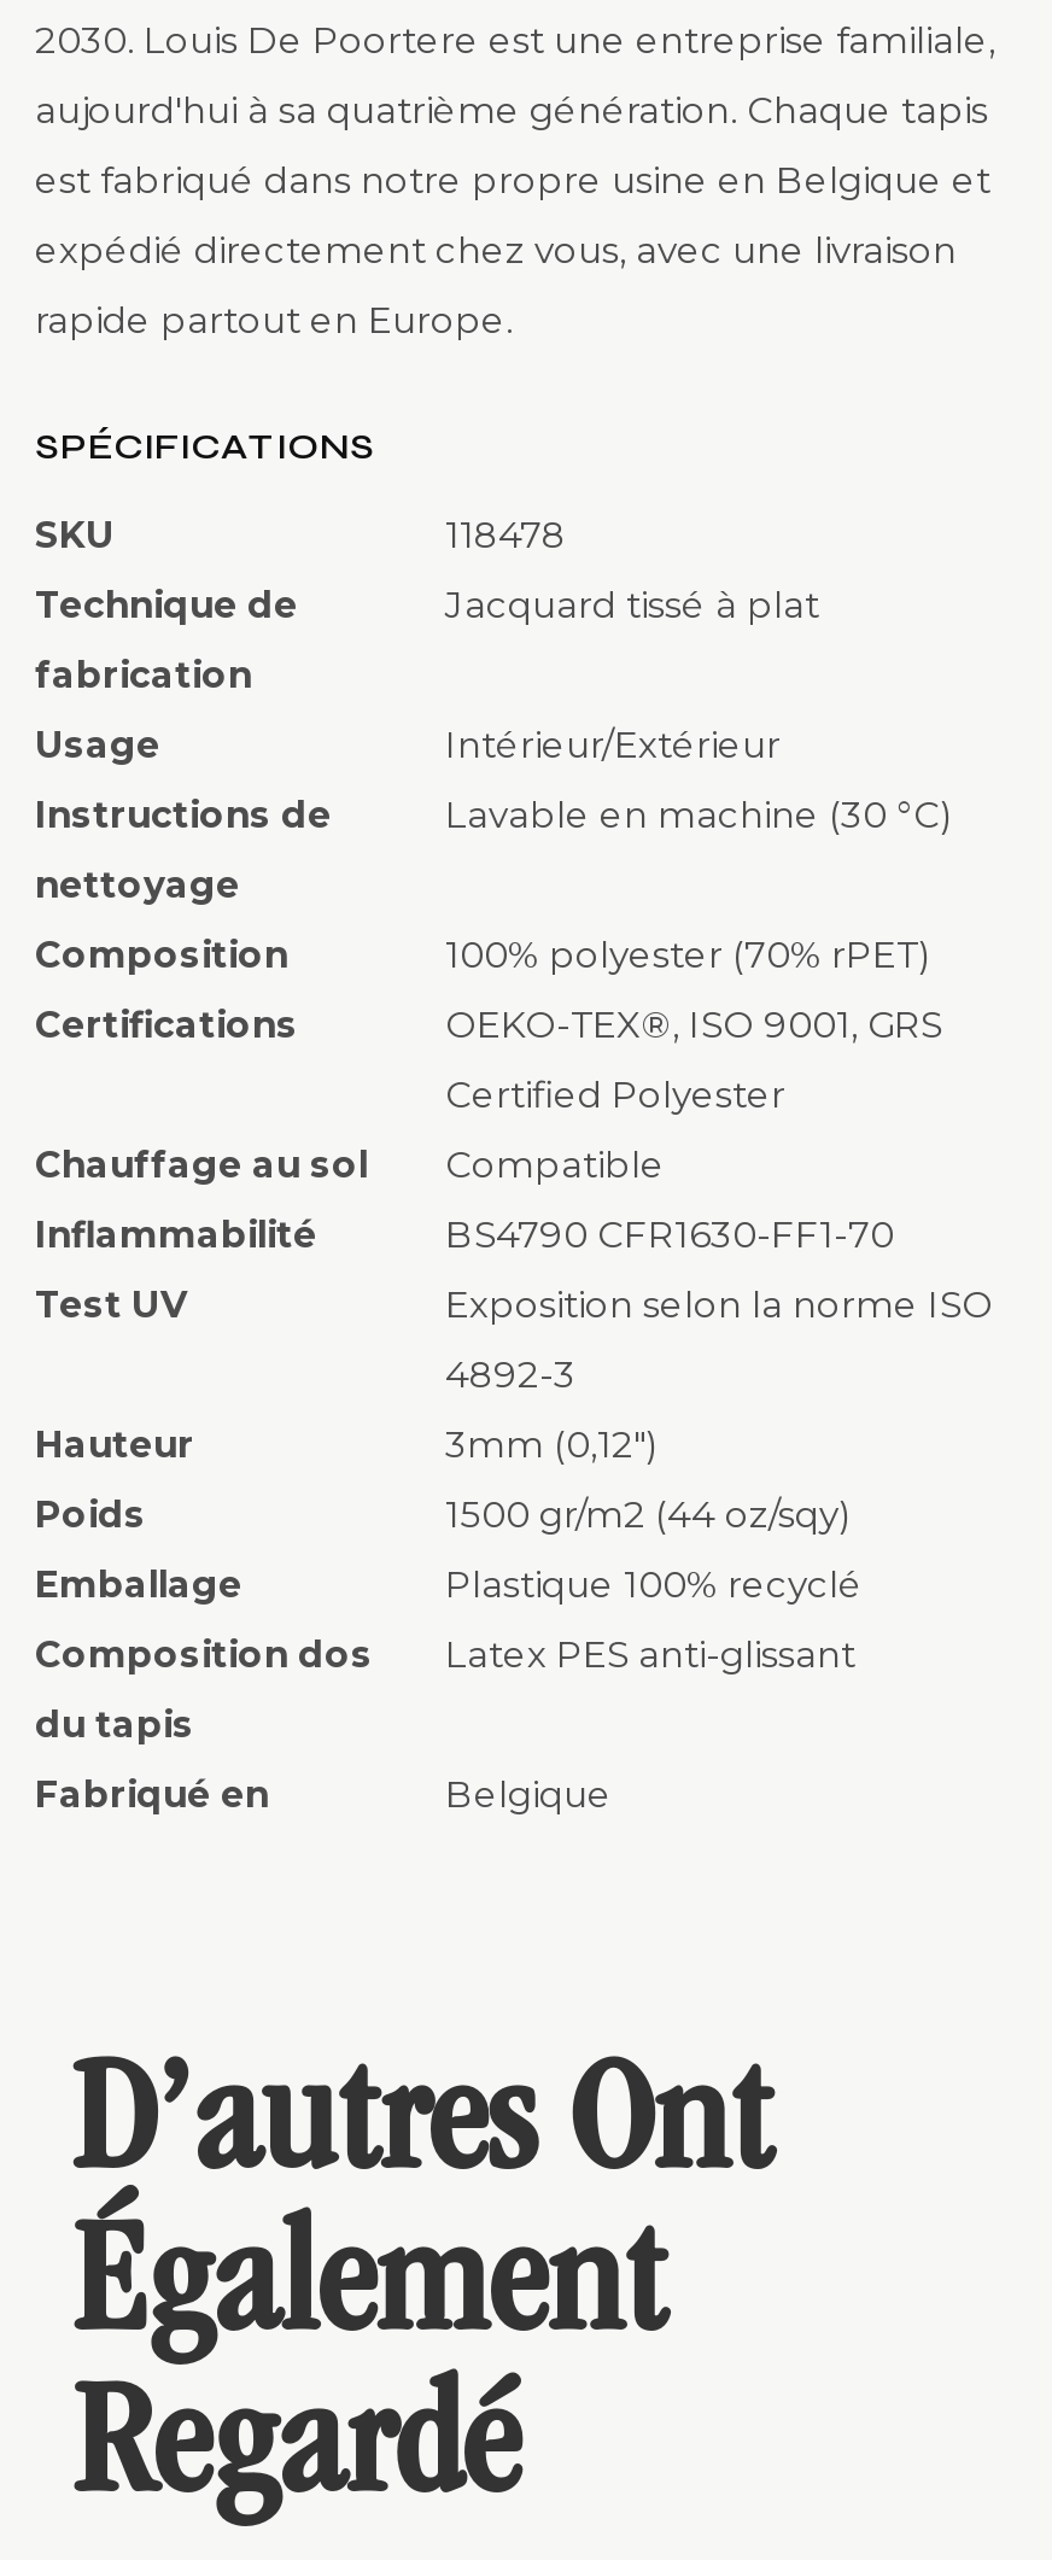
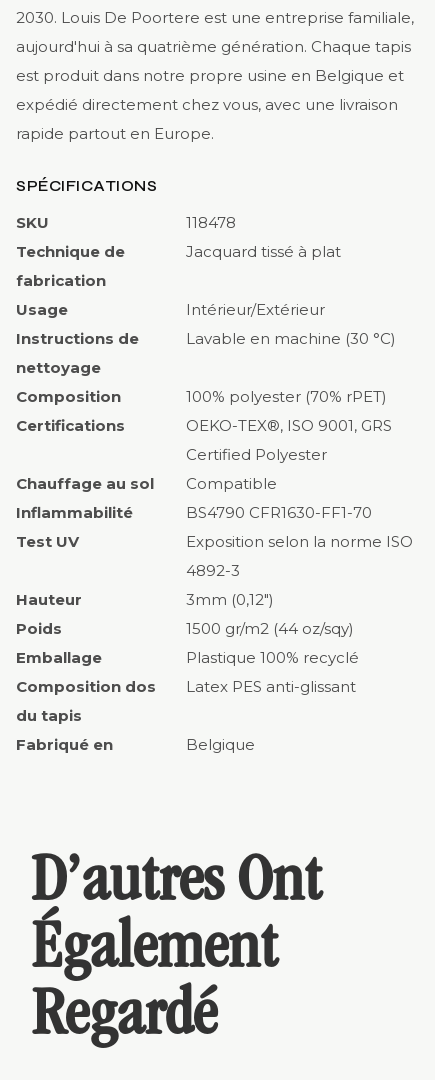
- est fabriqué dans notre propre usine en Belgique et
+ est produit dans notre propre usine en Belgique et
